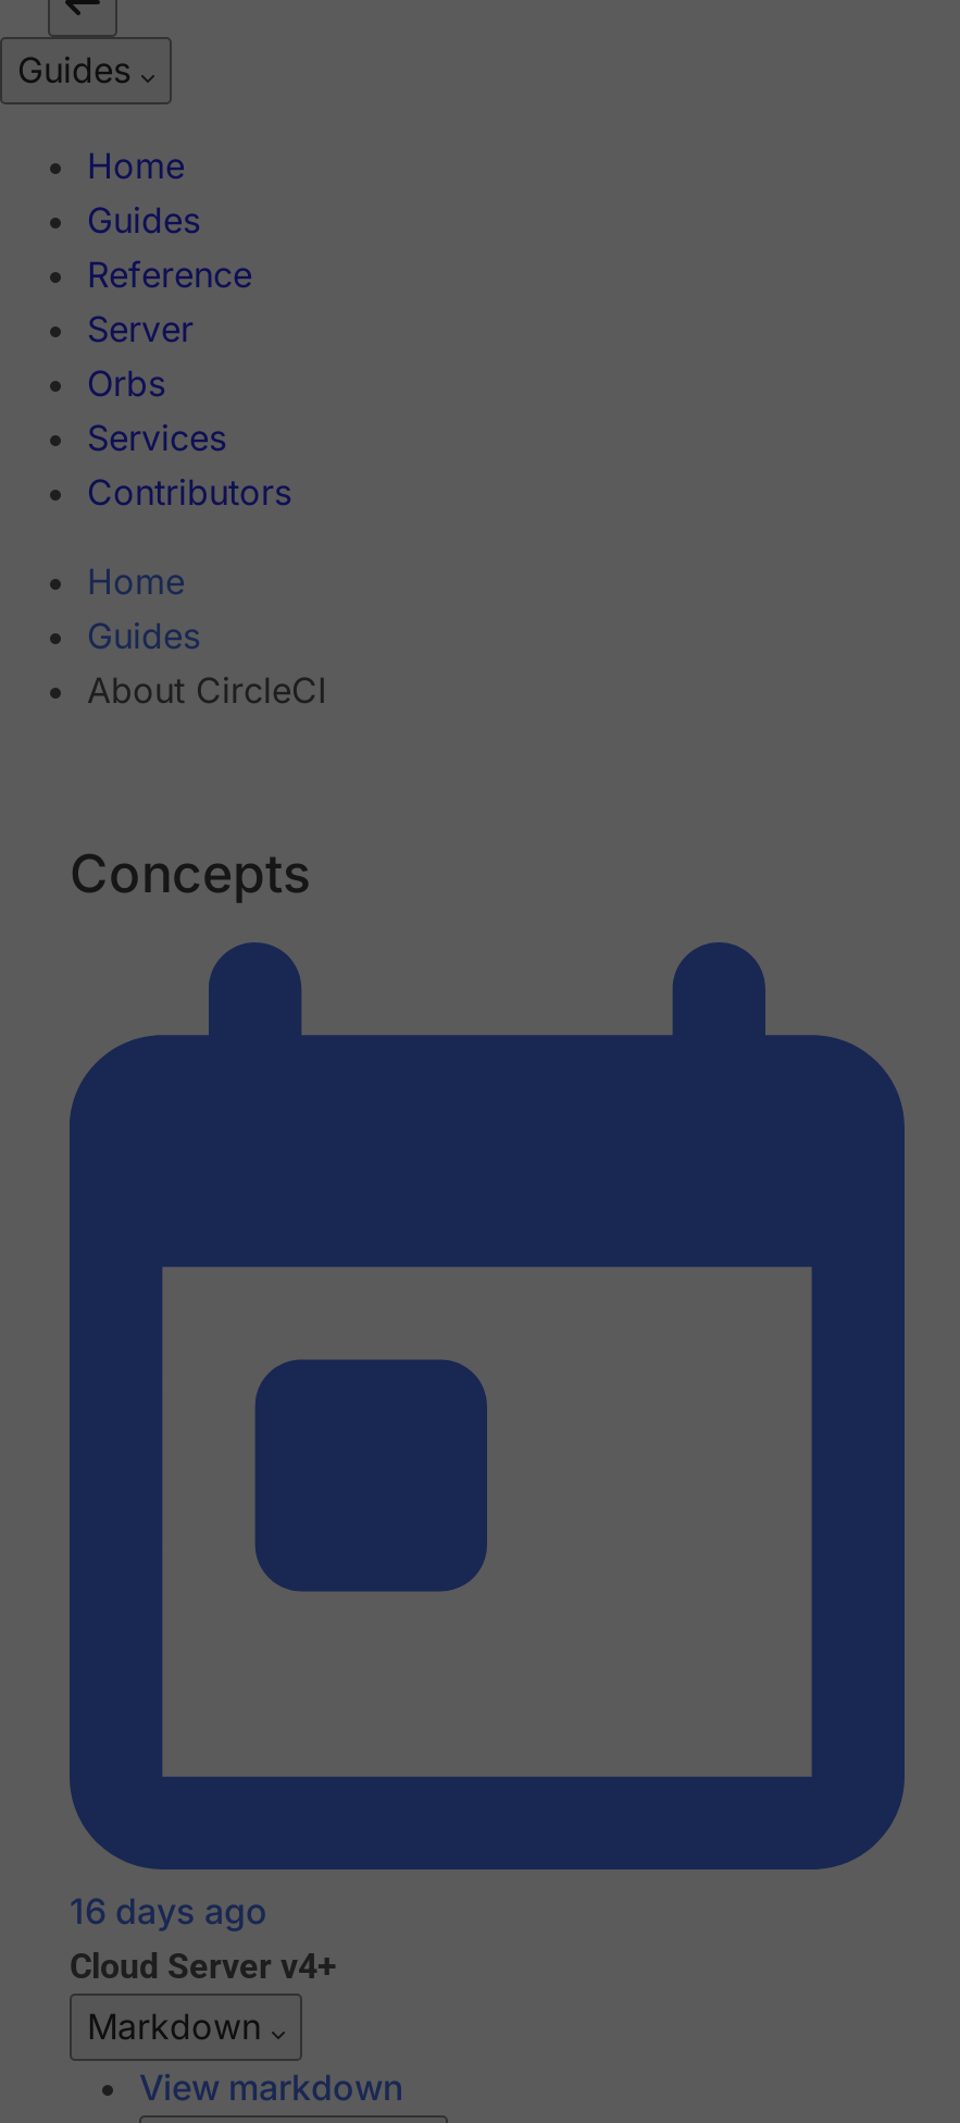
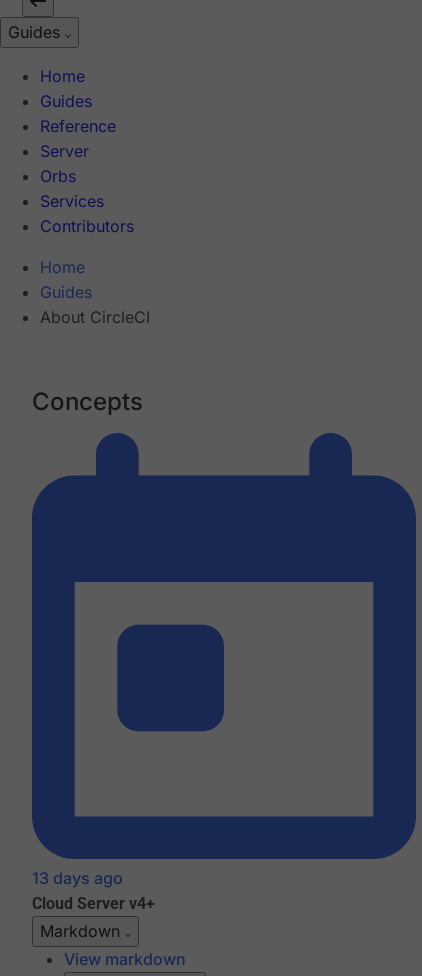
- 16 days ago
+ 13 days ago
